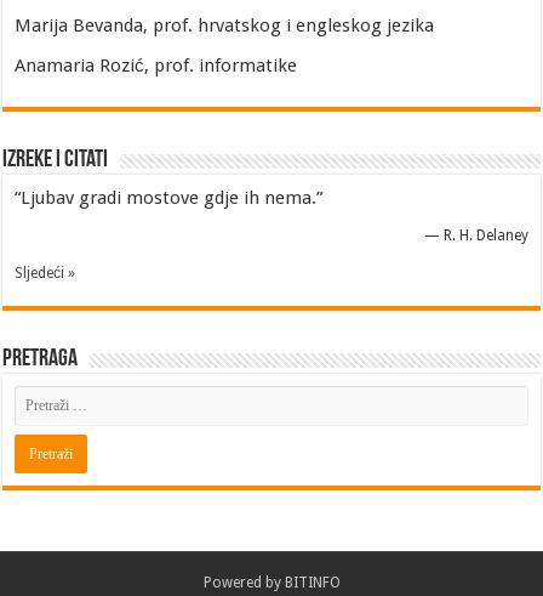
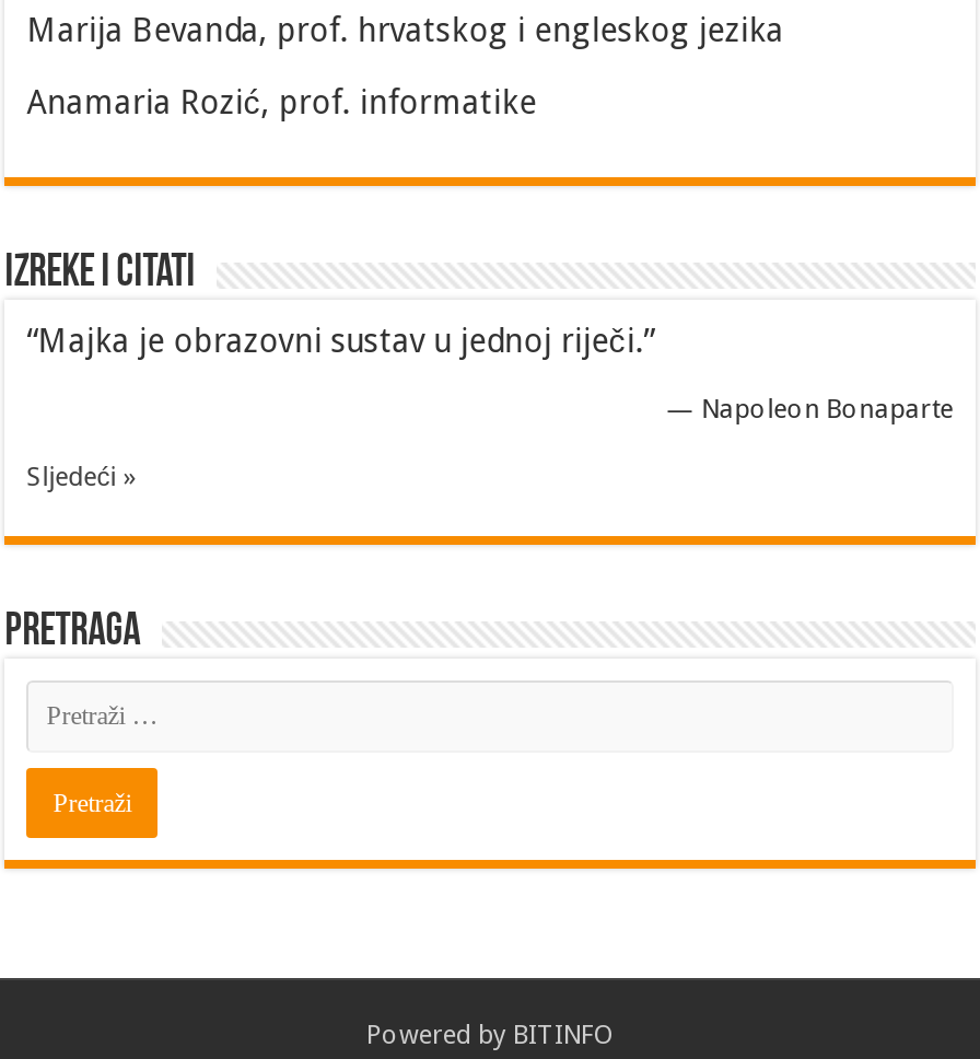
- “Ljubav gradi mostove gdje ih nema.”
+ “Majka je obrazovni sustav u jednoj riječi.”

- — R. H. Delaney
+ — Napoleon Bonaparte
